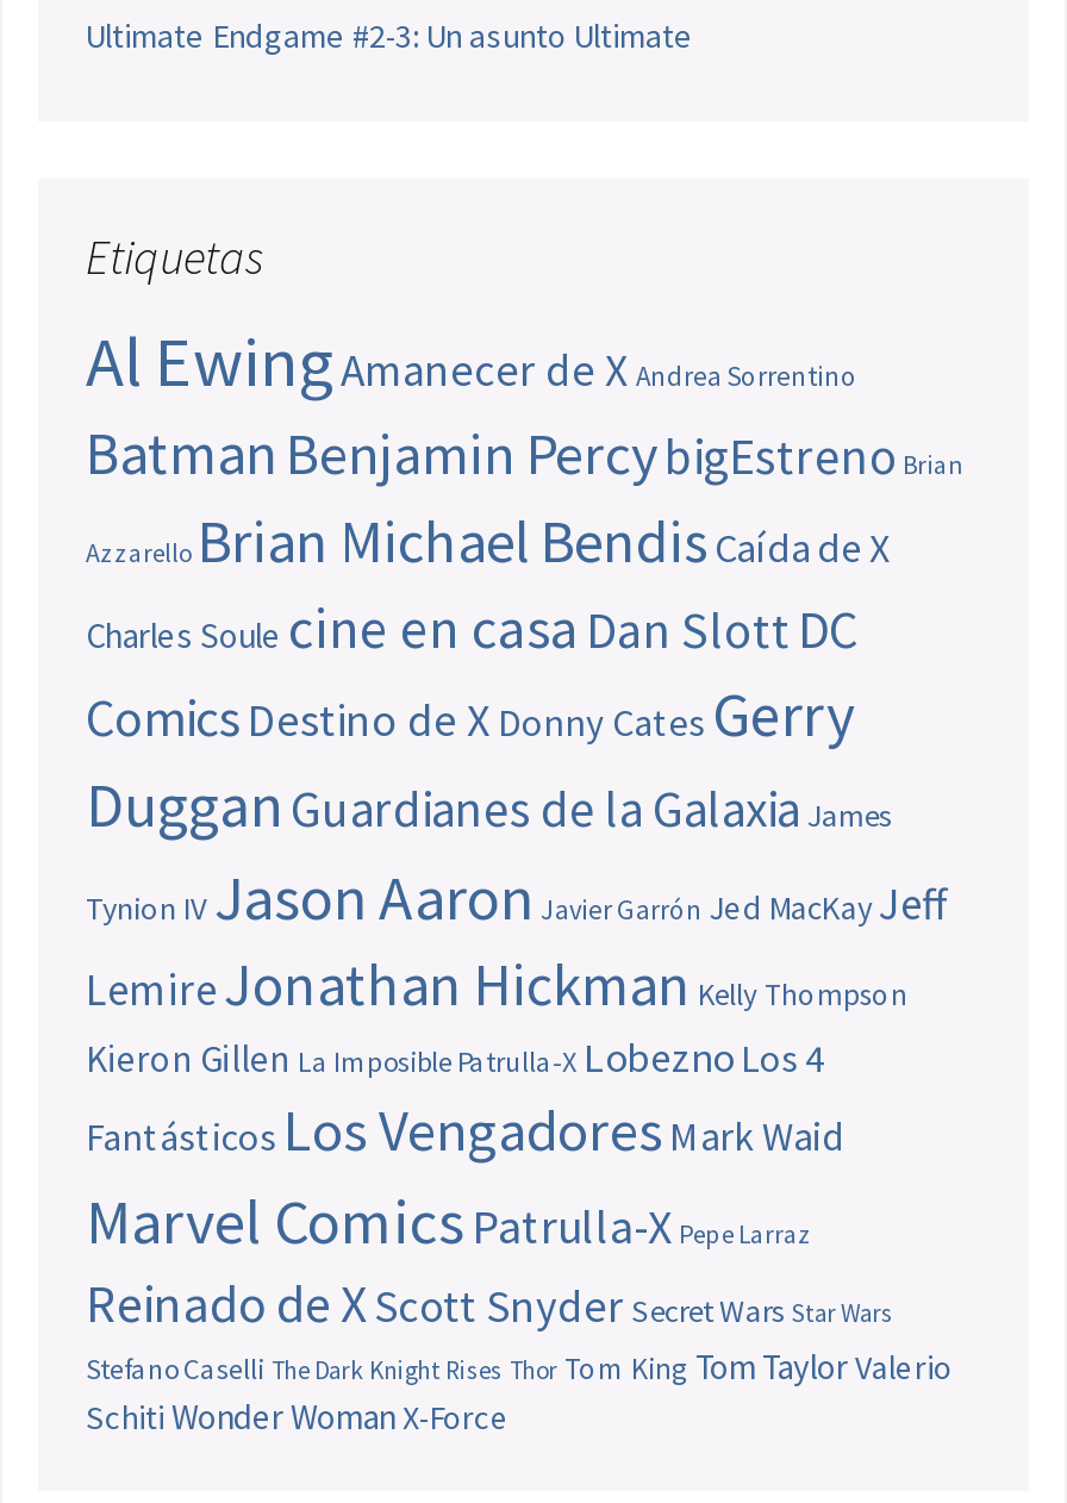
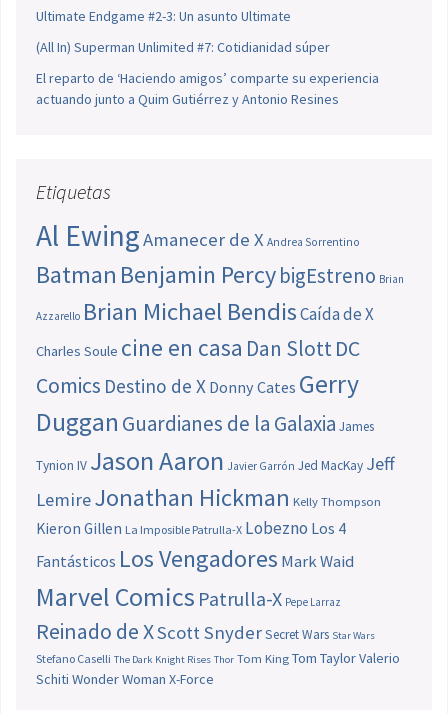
+ (All In) Superman Unlimited #7: Cotidianidad súper
+ El reparto de ‘Haciendo amigos’ comparte su experiencia
+ actuando junto a Quim Gutiérrez y Antonio Resines
